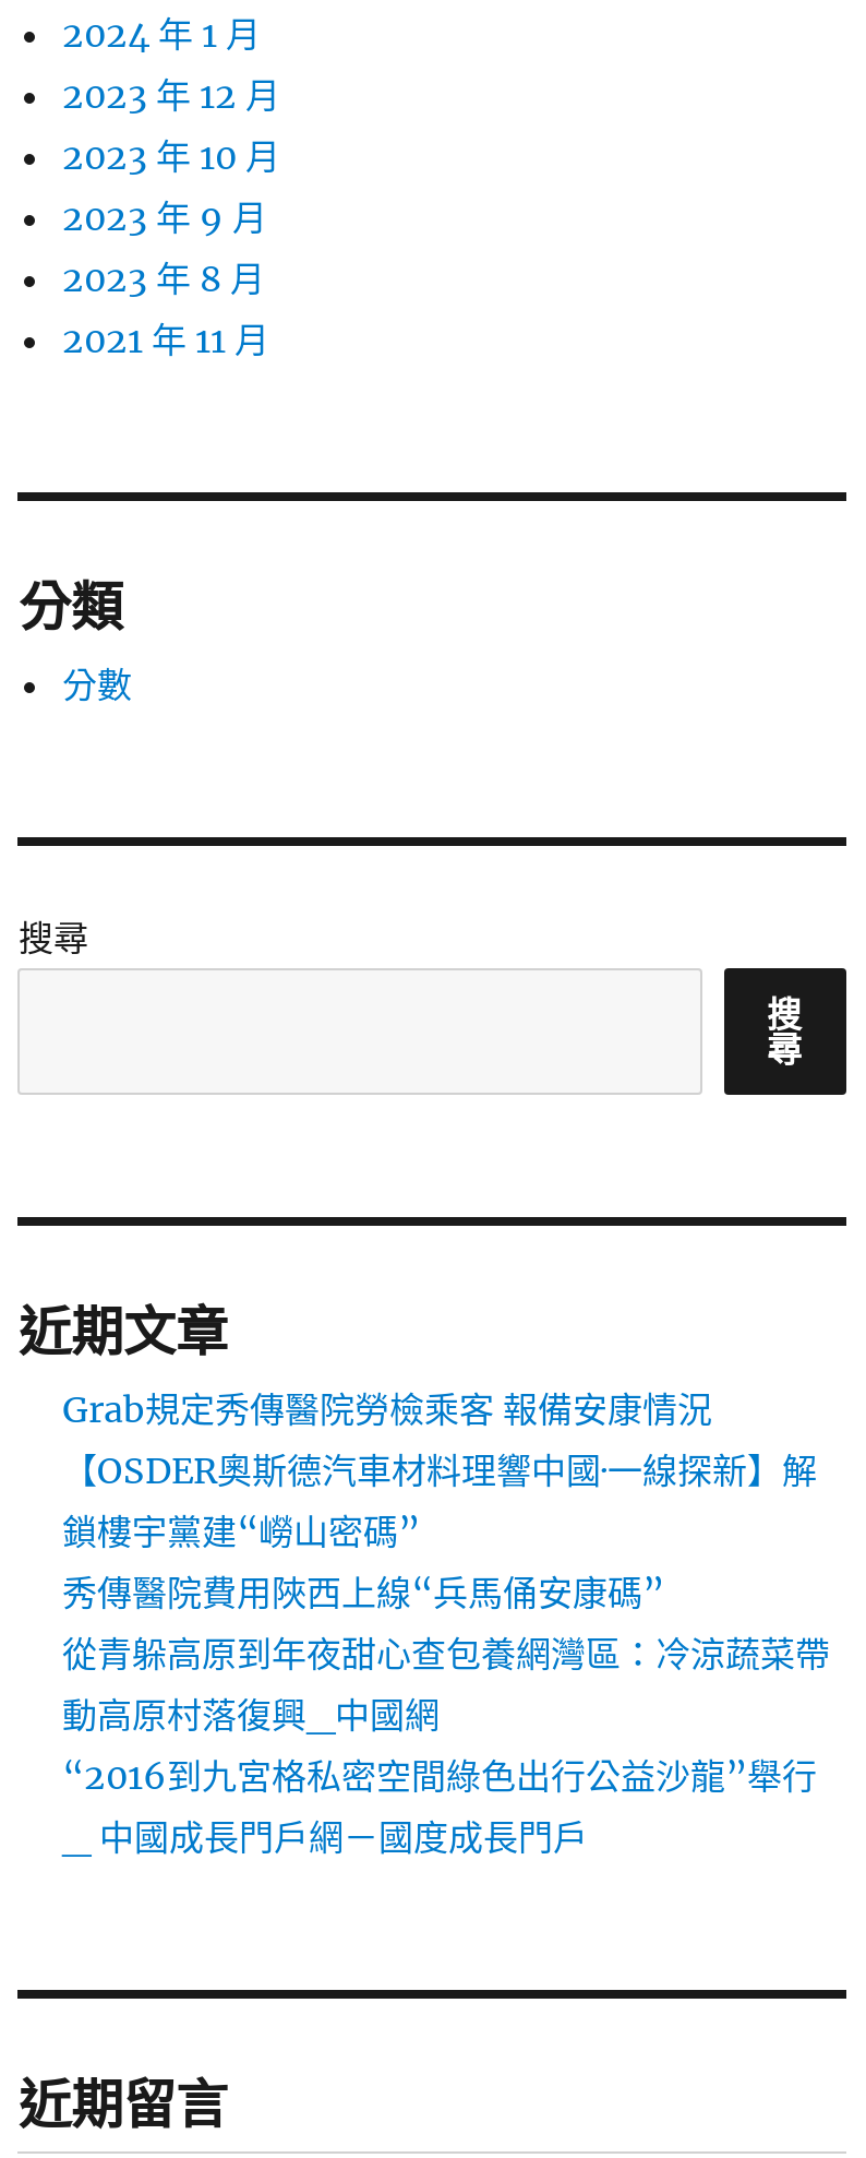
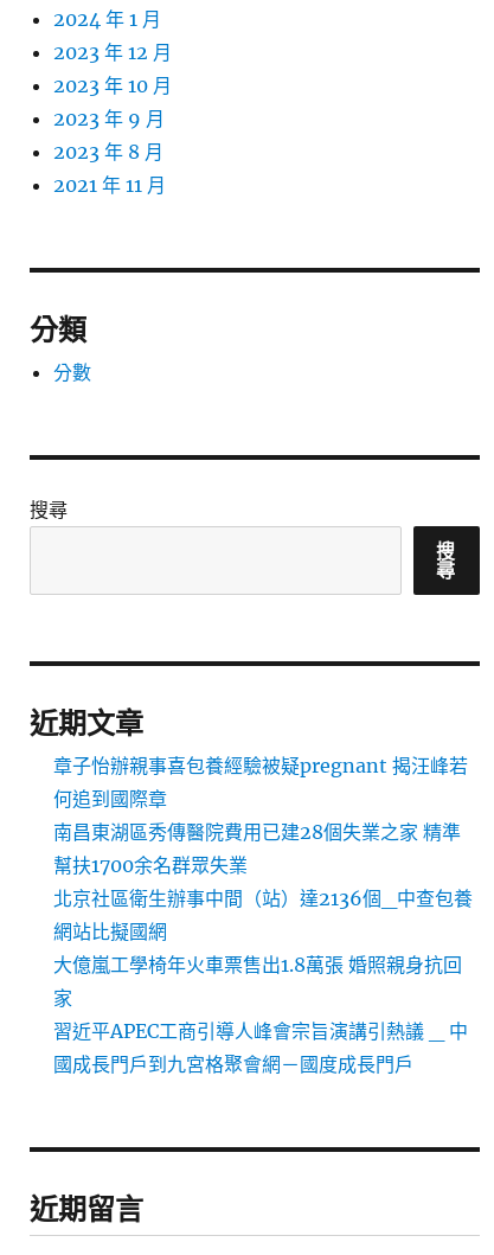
- Grab規定秀傳醫院勞檢乘客 報備安康情況
- 【OSDER奧斯德汽車材料理響中國·一線探新】解
- 鎖樓宇黨建“嶗山密碼”
- 秀傳醫院費用陜西上線“兵馬俑安康碼”
- 從青躲高原到年夜甜心查包養網灣區：冷涼蔬菜帶
- 動高原村落復興_中國網
- “2016到九宮格私密空間綠色出行公益沙龍”舉行
- _ 中國成長門戶網－國度成長門戶
+ 章子怡辦親事喜包養經驗被疑pregnant 揭汪峰若
+ 何追到國際章
+ 南昌東湖區秀傳醫院費用已建28個失業之家 精準
+ 幫扶1700余名群眾失業
+ 北京社區衛生辦事中間（站）達2136個_中查包養
+ 網站比擬國網
+ 大億嵐工學椅年火車票售出1.8萬張 婚照親身抗回
+ 家
+ 習近平APEC工商引導人峰會宗旨演講引熱議 _ 中
+ 國成長門戶到九宮格聚會網－國度成長門戶
